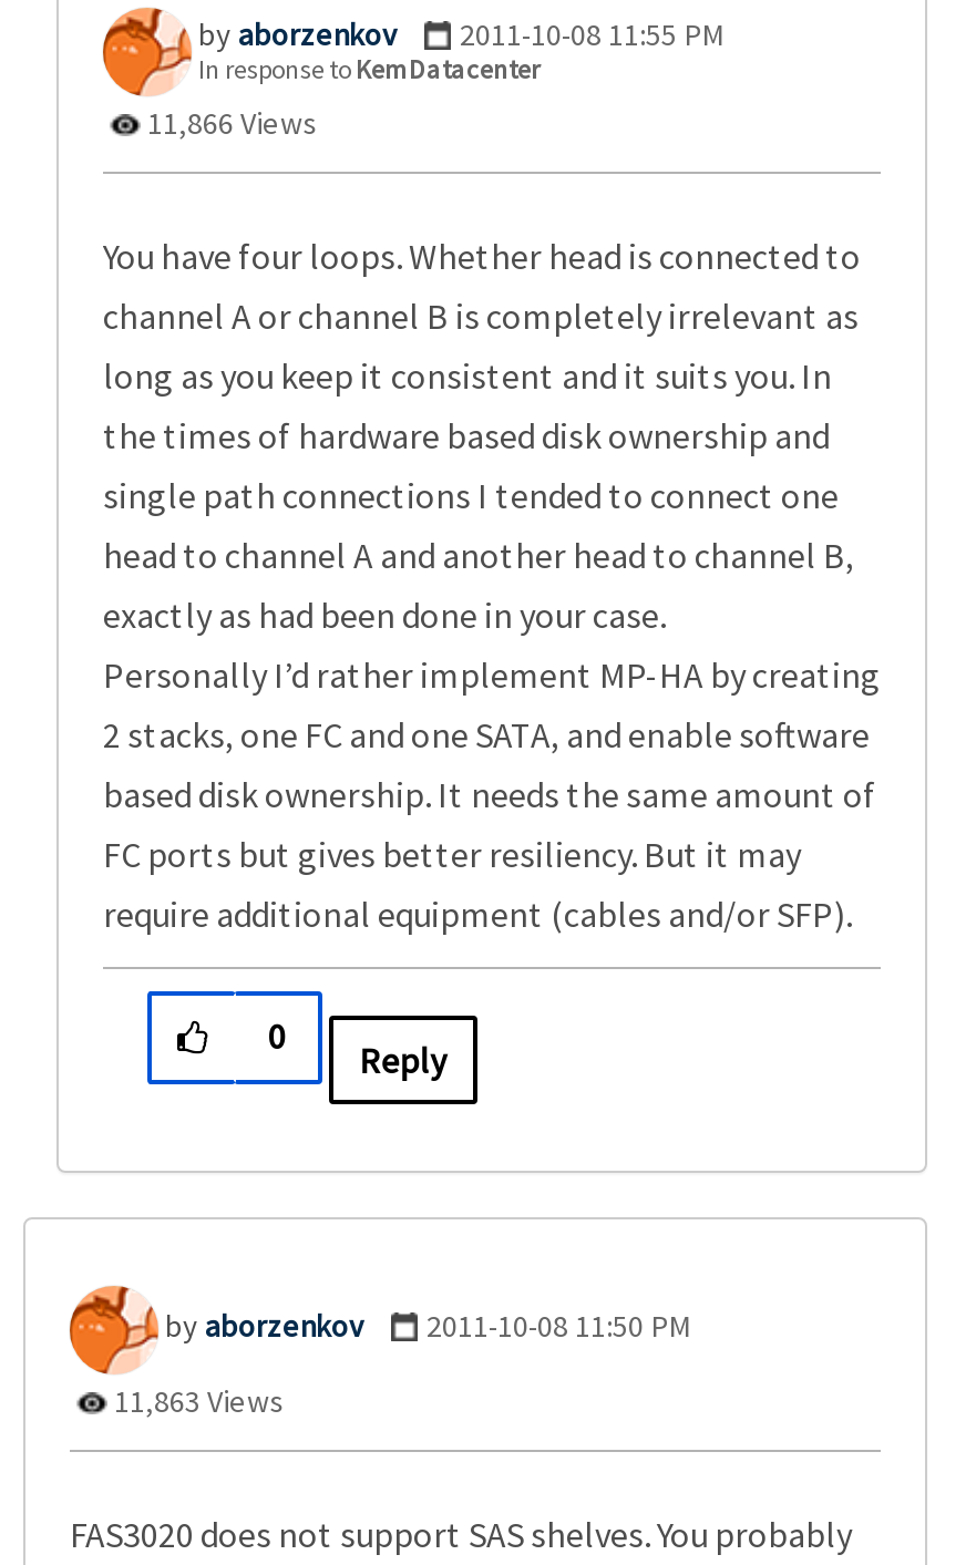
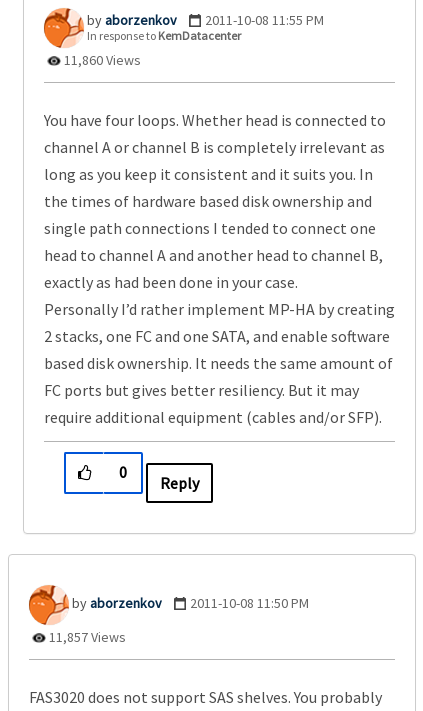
- 11,866 Views
+ 11,860 Views

- 11,863 Views
+ 11,857 Views
